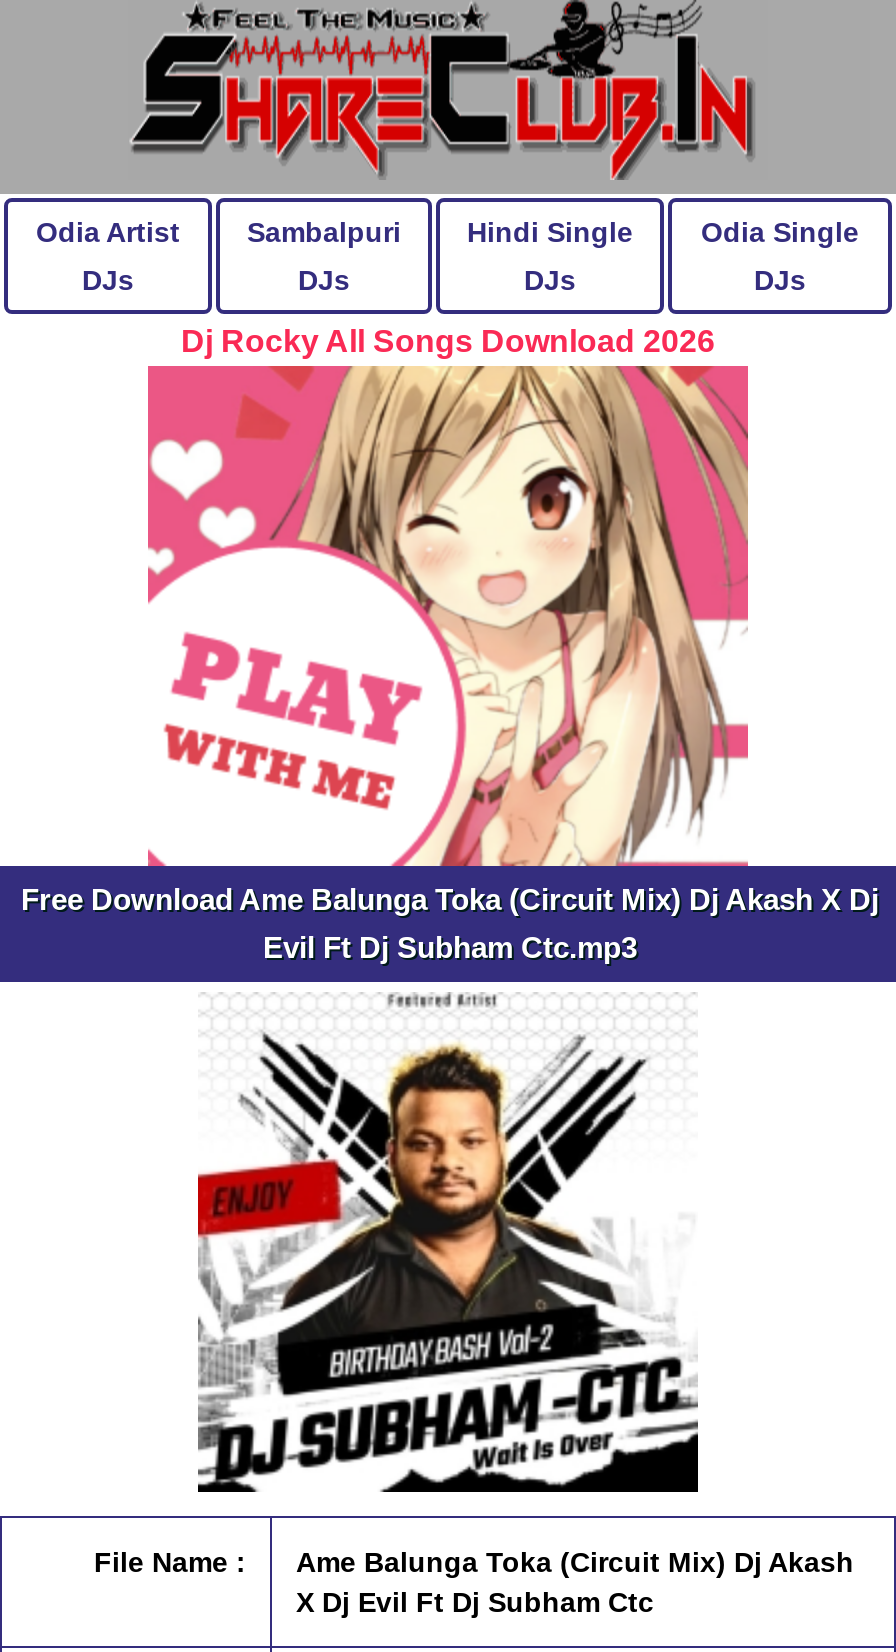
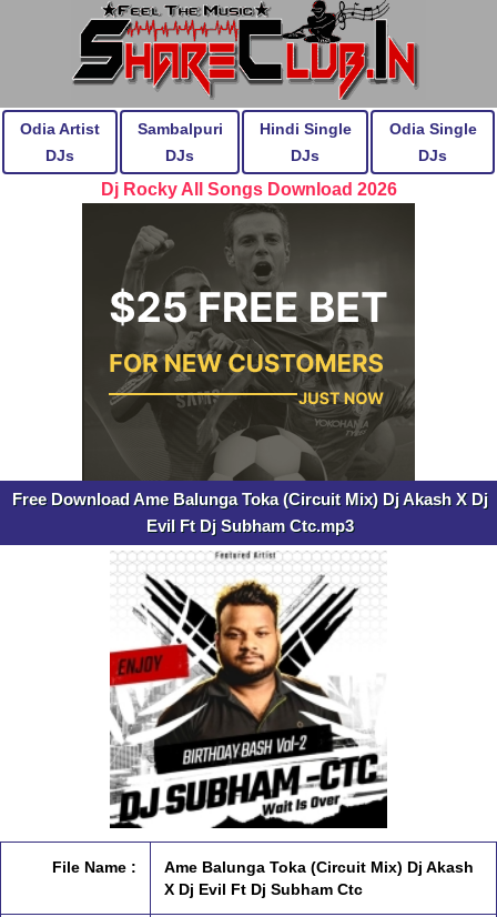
- [image]
+ [image]
